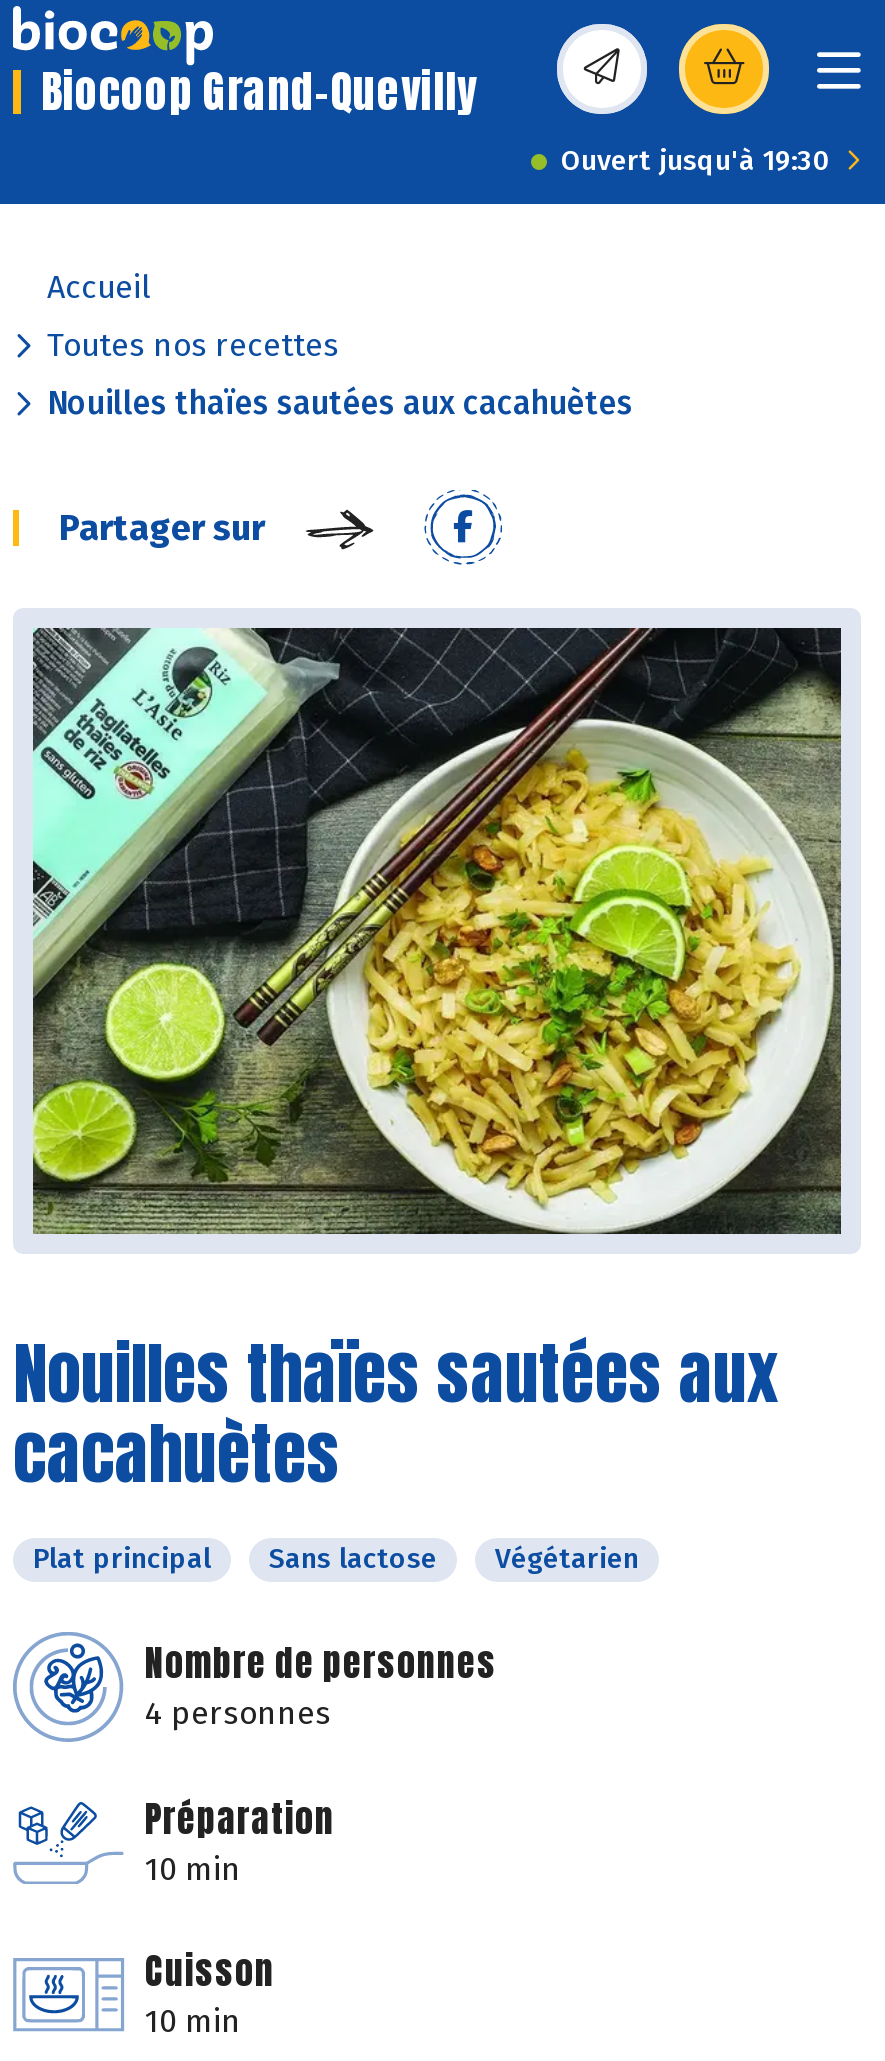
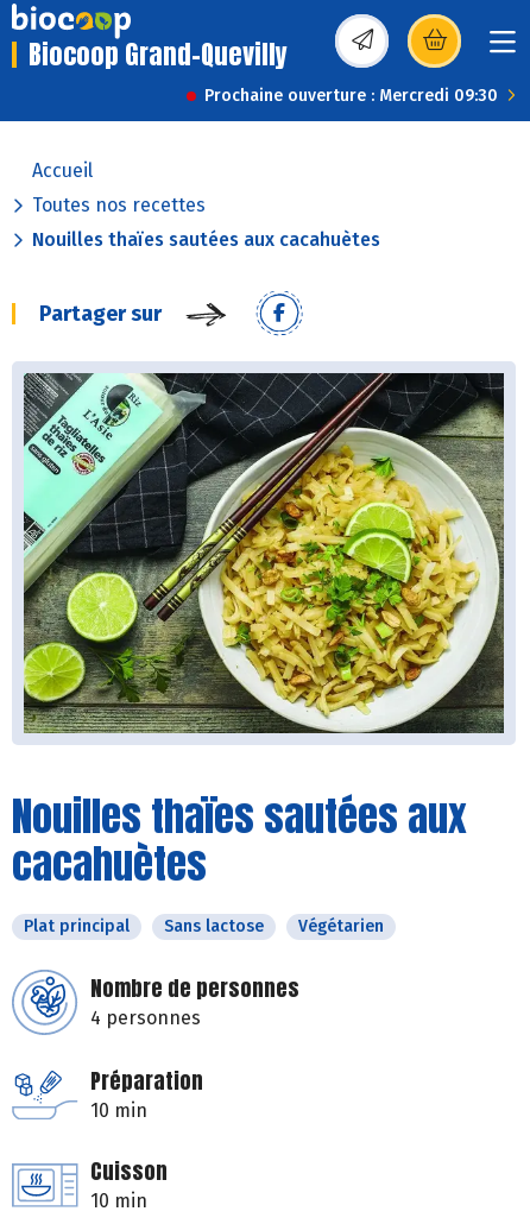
- Ouvert jusqu'à 19:30
+ Prochaine ouverture : Mercredi 09:30
